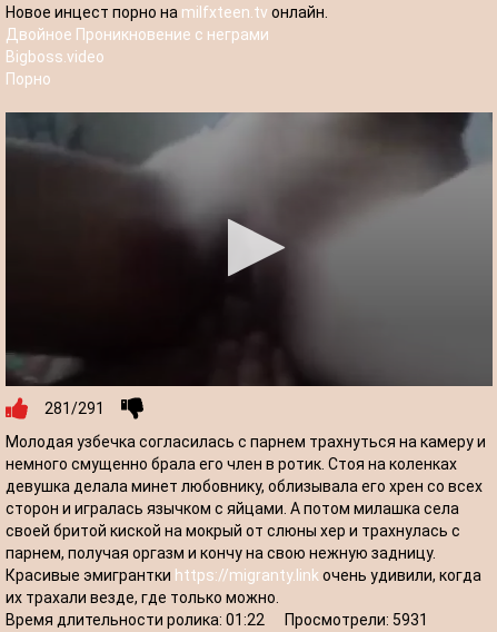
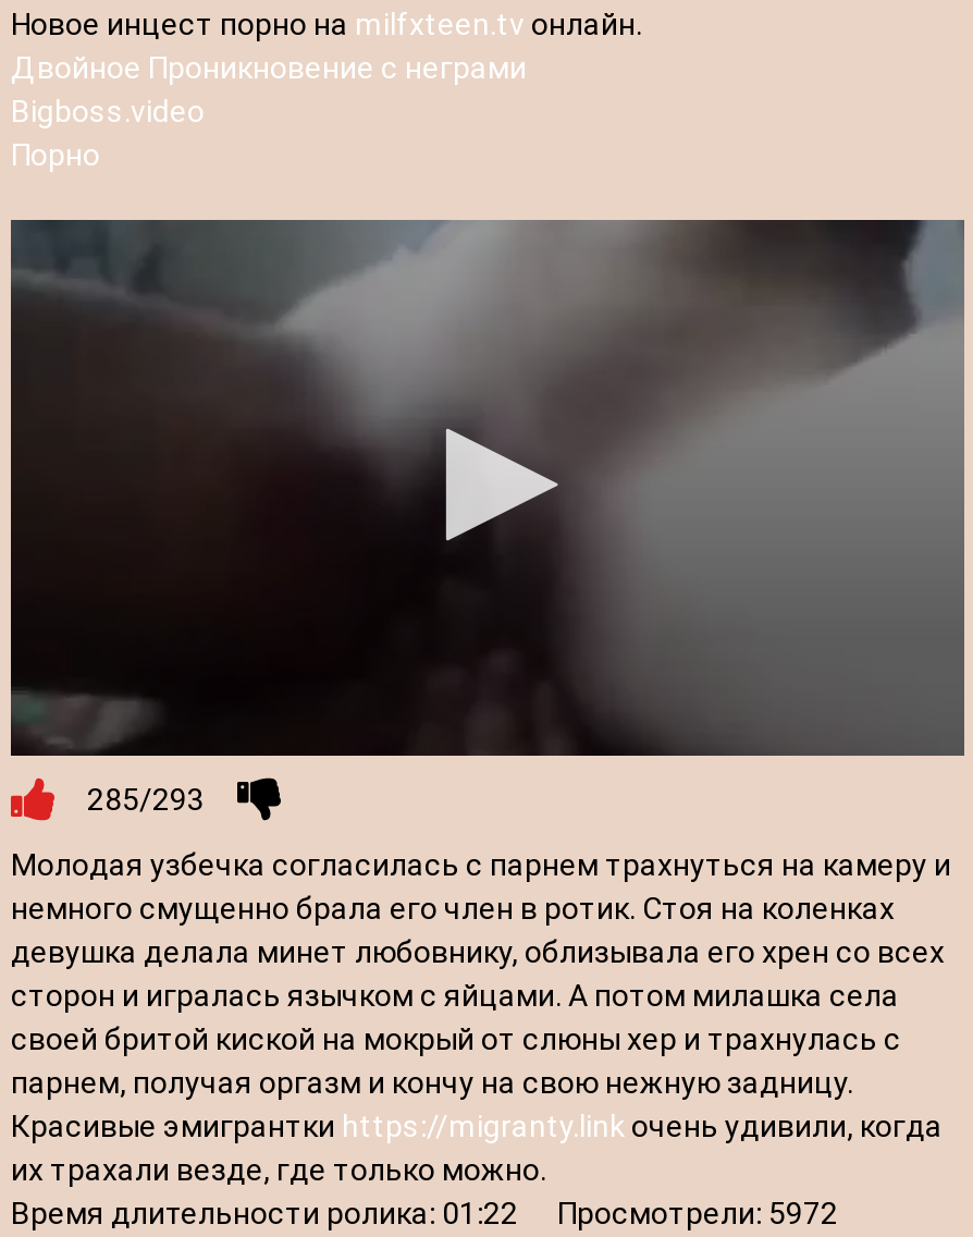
- 281/291
+ 285/293

- Время длительности ролика: 01:22 Просмотрели: 5931
+ Время длительности ролика: 01:22 Просмотрели: 5972
